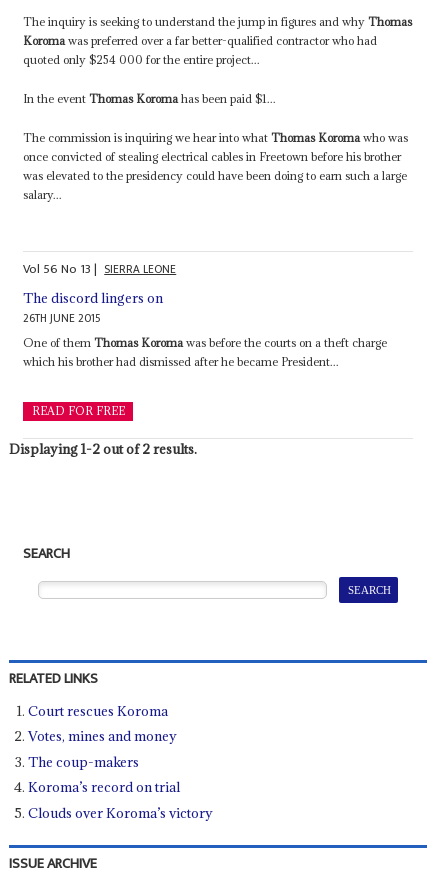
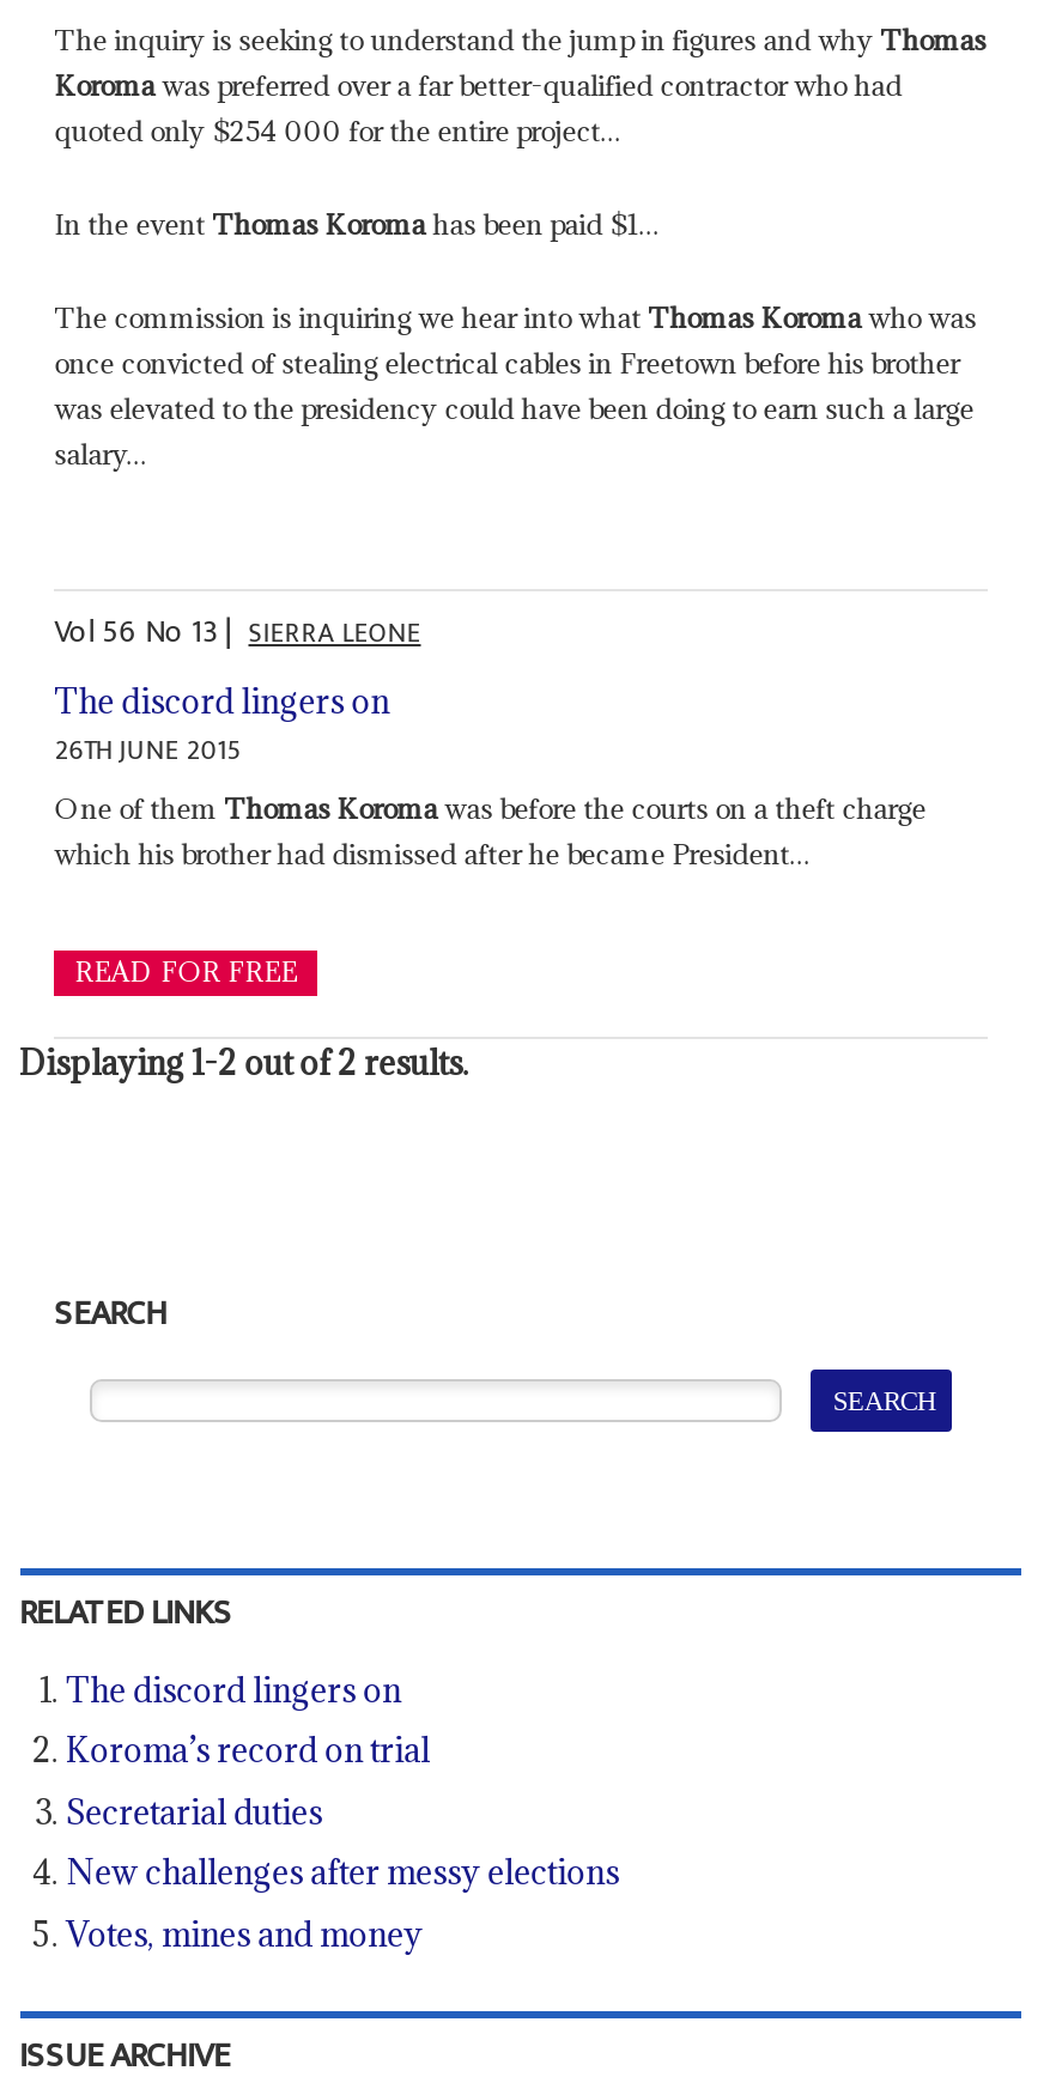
- Court rescues Koroma
+ The discord lingers on
+ Secretarial duties
+ New challenges after messy elections

moved down: Votes, mines and money

- The coup-makers
- Clouds over Koroma’s victory

moved up: Koroma’s record on trial
